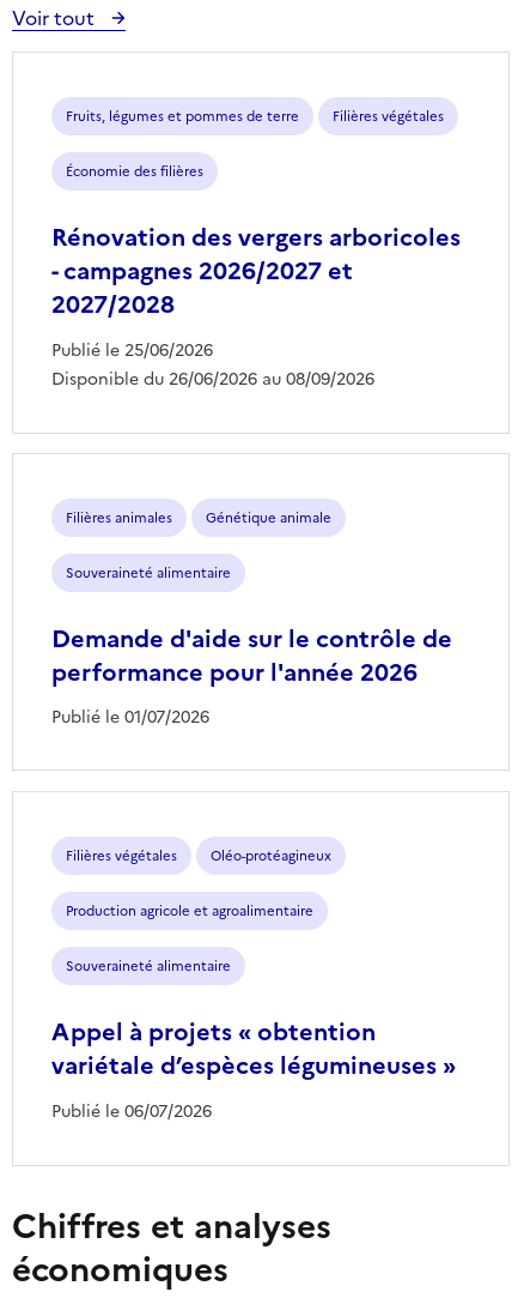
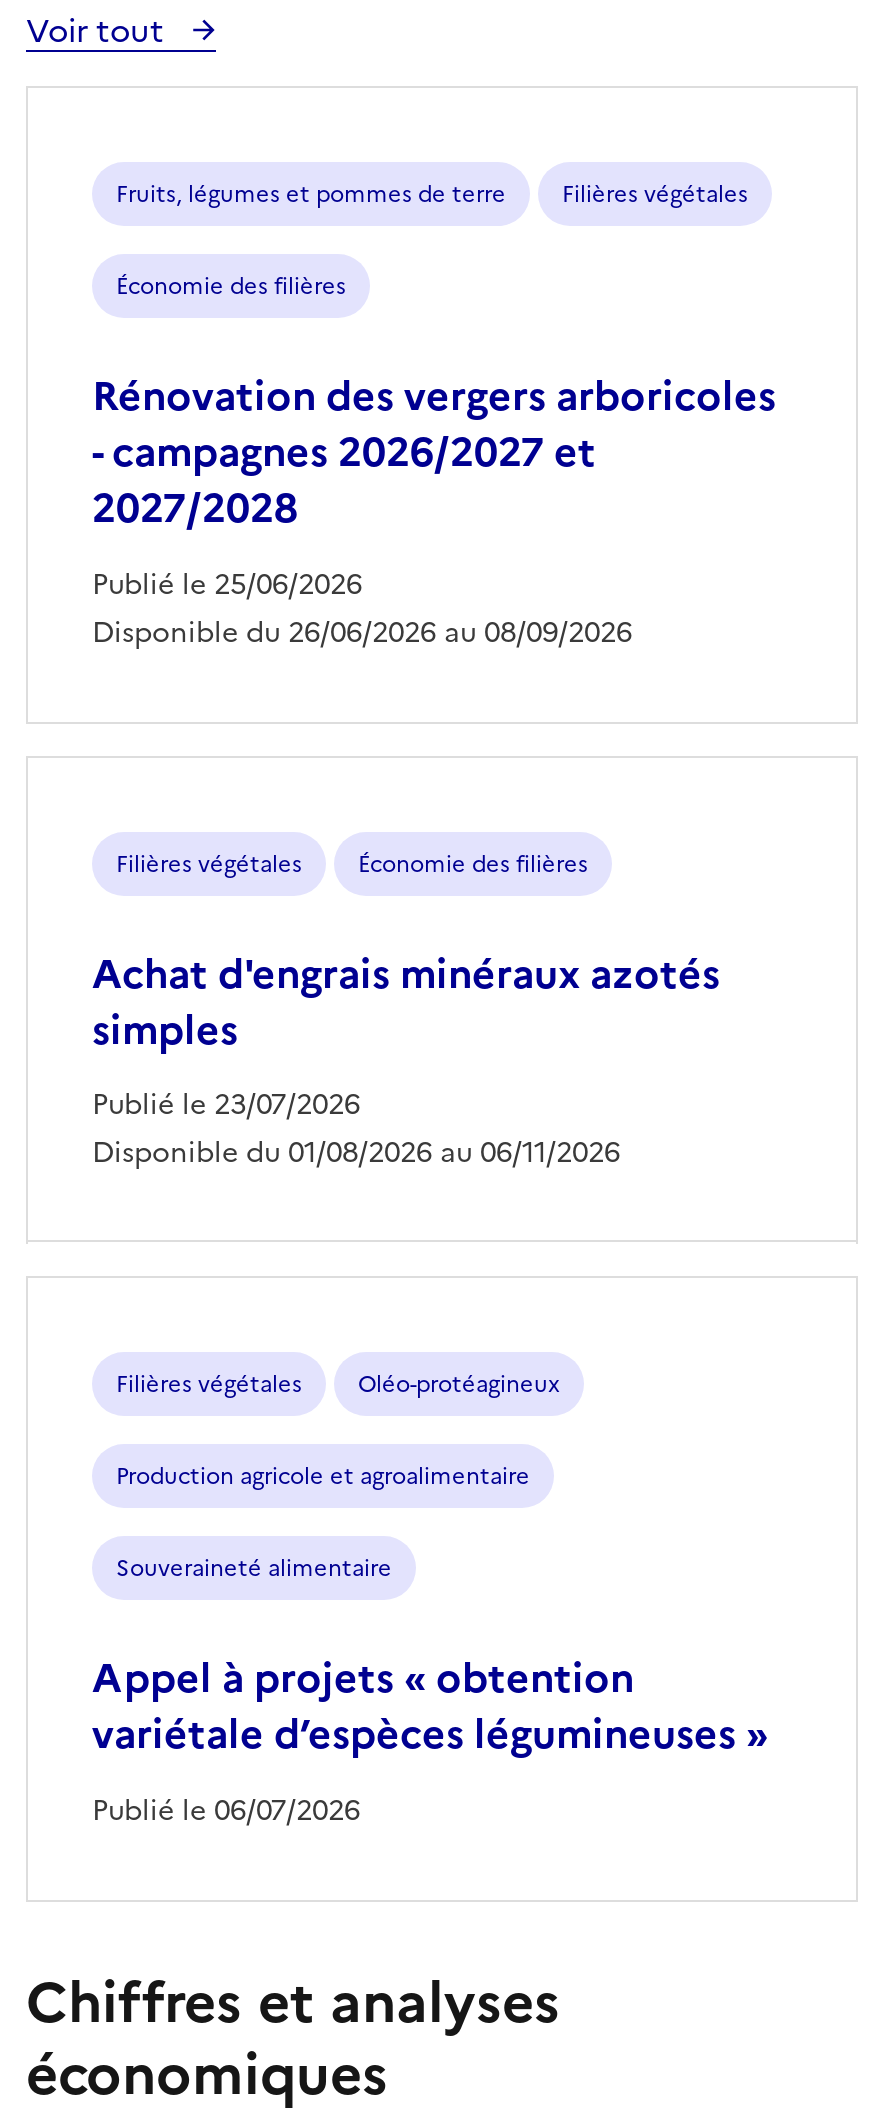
- Filières animales
- Génétique animale
- Souveraineté alimentaire
- Demande d'aide sur le contrôle de
- performance pour l'année 2026
- Publié le 01/07/2026
+ Filières végétales
+ Économie des filières
+ Achat d'engrais minéraux azotés
+ simples
+ Publié le 23/07/2026
+ Disponible du 01/08/2026 au 06/11/2026
